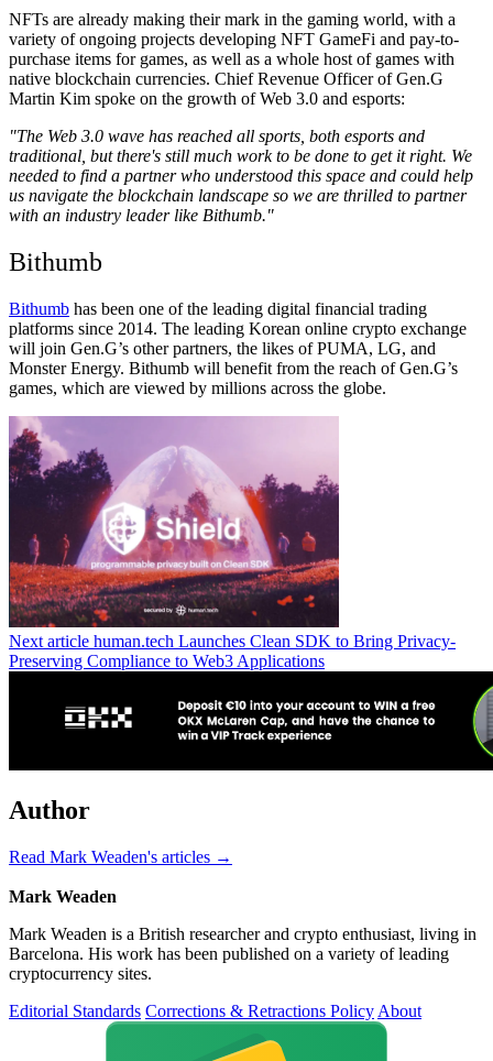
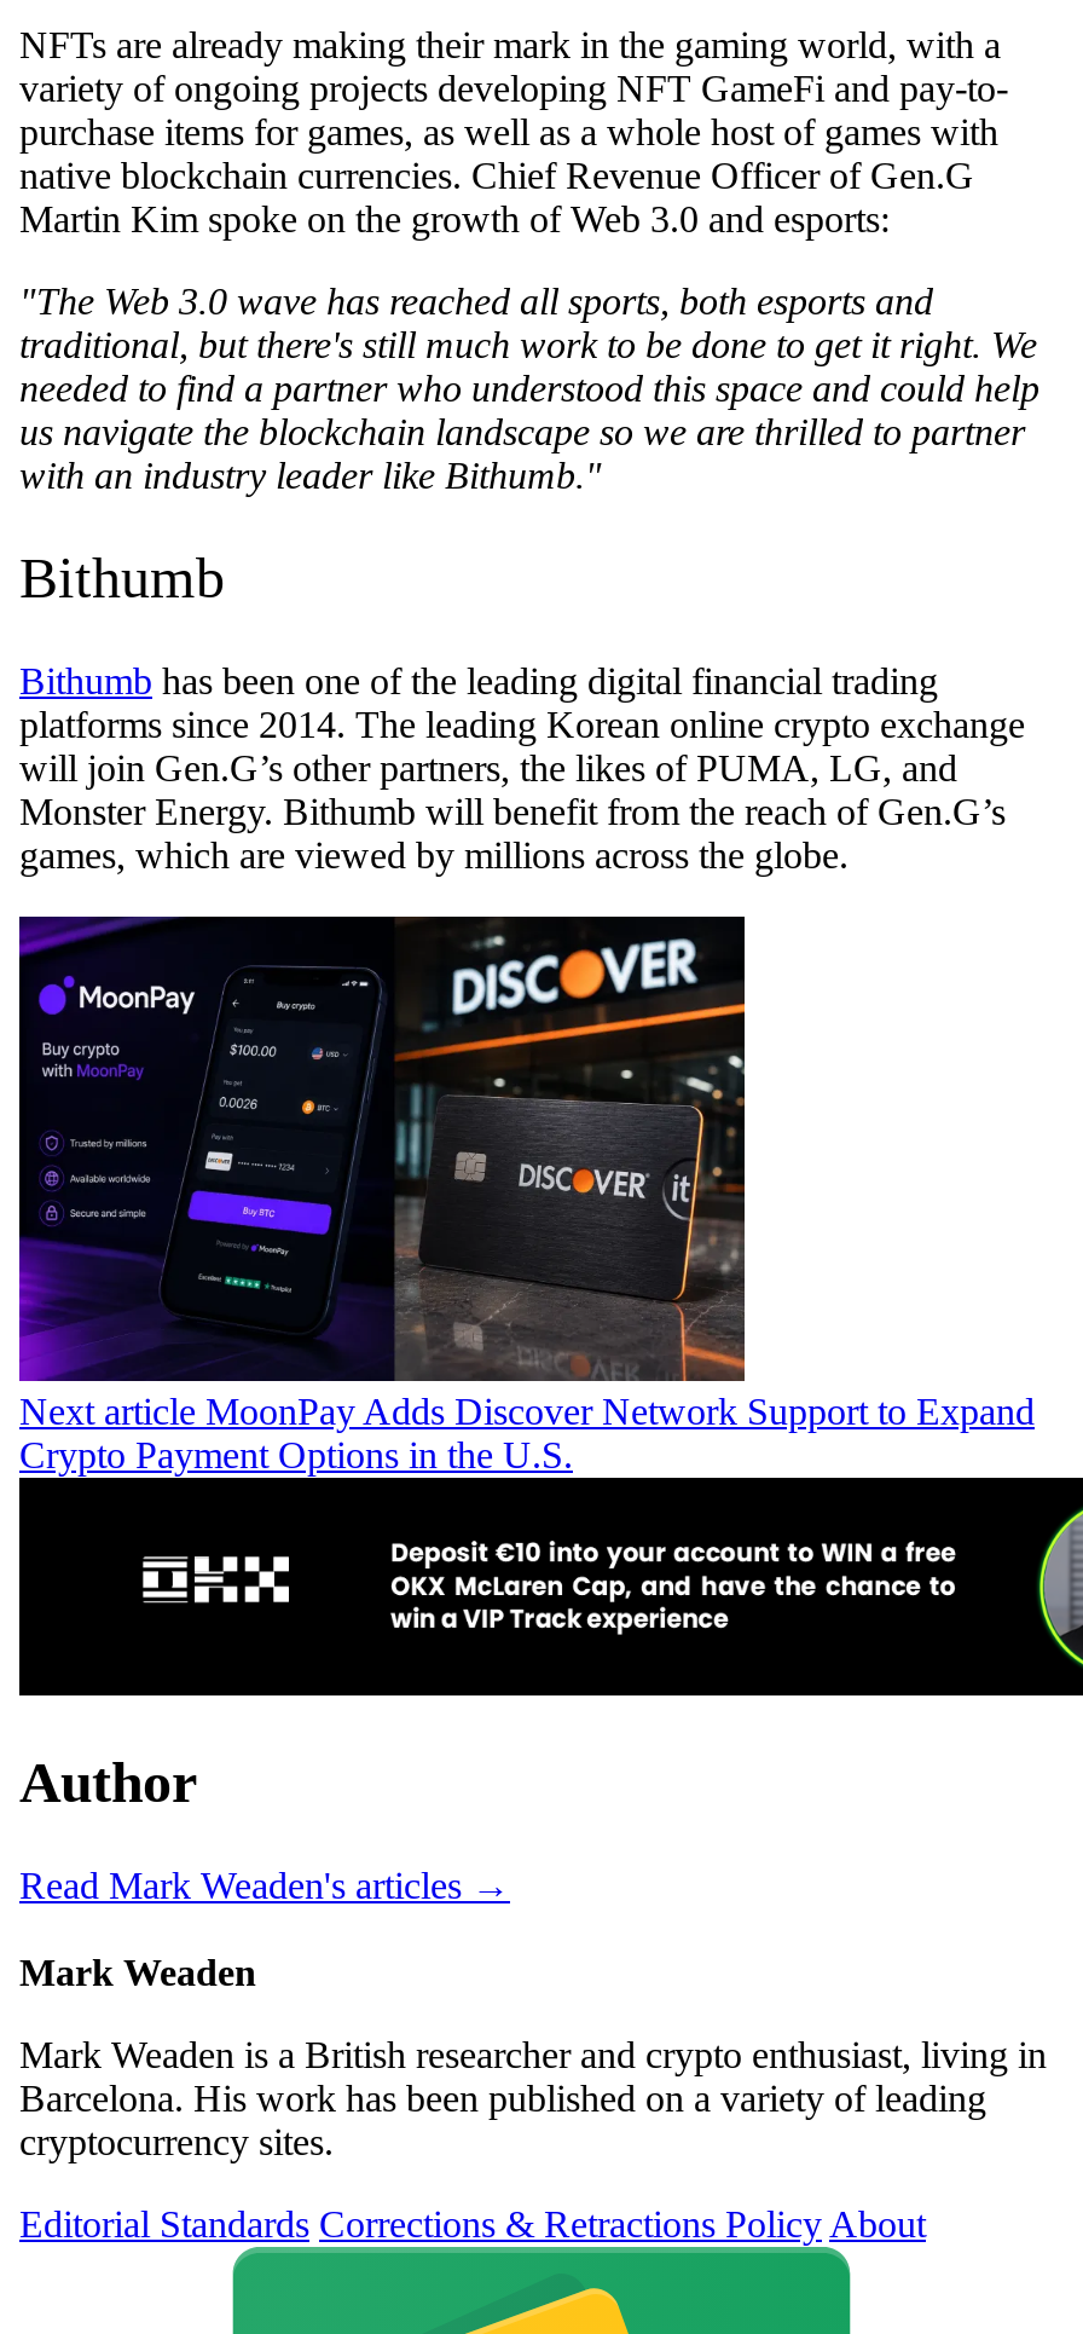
- [image]
- Next article human.tech Launches Clean SDK to Bring Privacy-
- Preserving Compliance to Web3 Applications
+ [image]
+ Next article MoonPay Adds Discover Network Support to Expand
+ Crypto Payment Options in the U.S.
